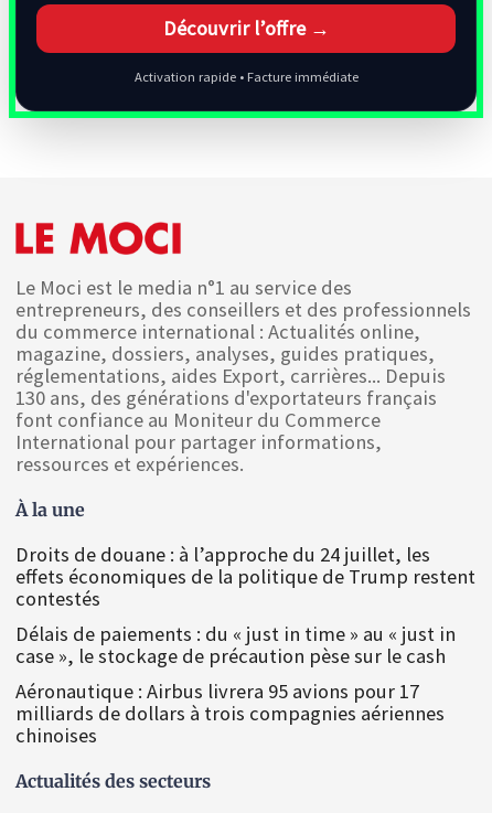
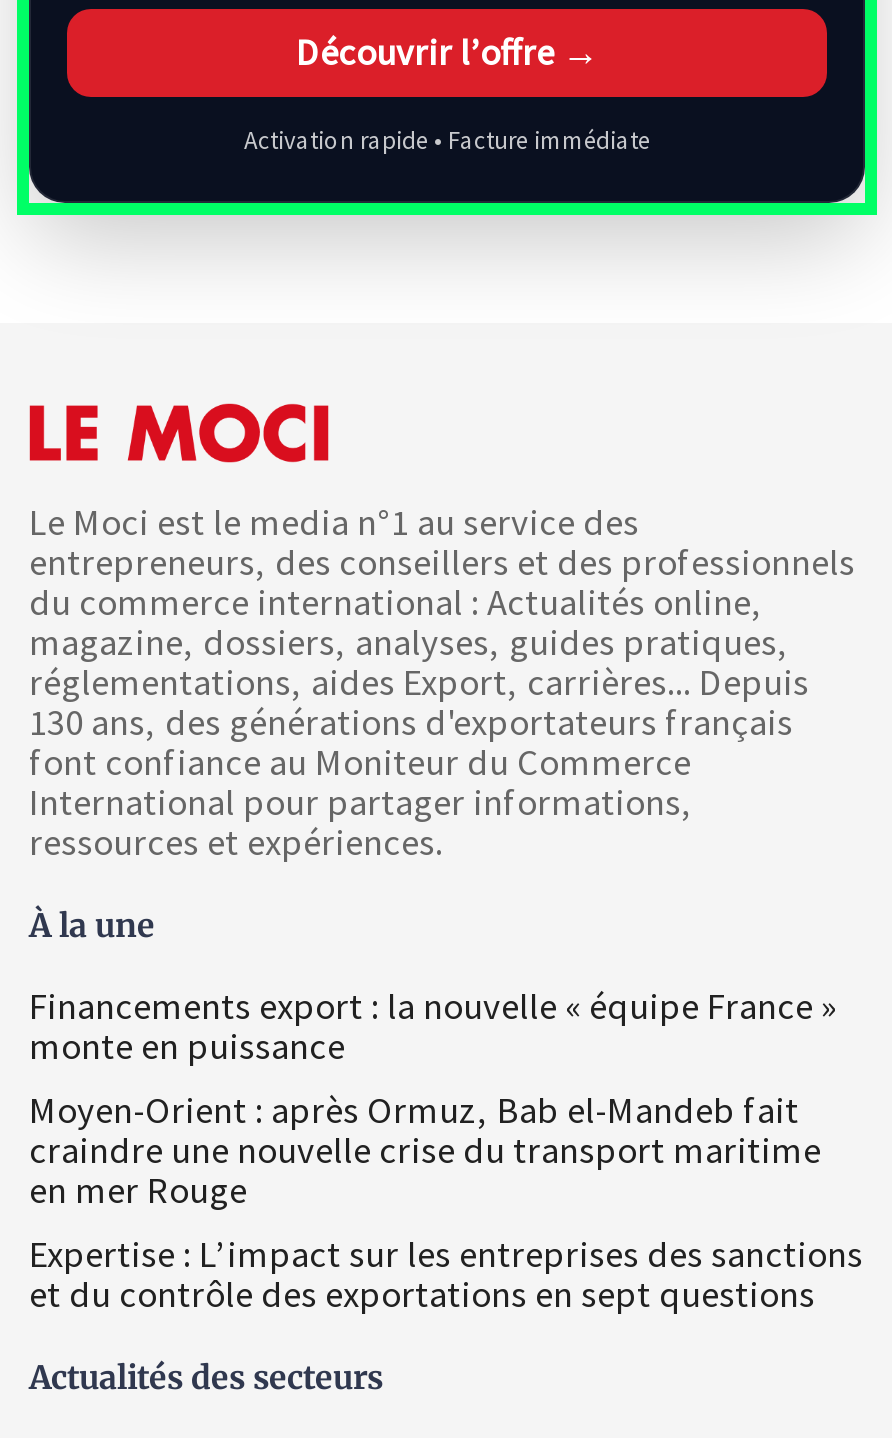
- Droits de douane : à l’approche du 24 juillet, les
- effets économiques de la politique de Trump restent
- contestés
- Délais de paiements : du « just in time » au « just in
- case », le stockage de précaution pèse sur le cash
- Aéronautique : Airbus livrera 95 avions pour 17
- milliards de dollars à trois compagnies aériennes
- chinoises
+ Financements export : la nouvelle « équipe France »
+ monte en puissance
+ Moyen-Orient : après Ormuz, Bab el-Mandeb fait
+ craindre une nouvelle crise du transport maritime
+ en mer Rouge
+ Expertise : L’impact sur les entreprises des sanctions
+ et du contrôle des exportations en sept questions
